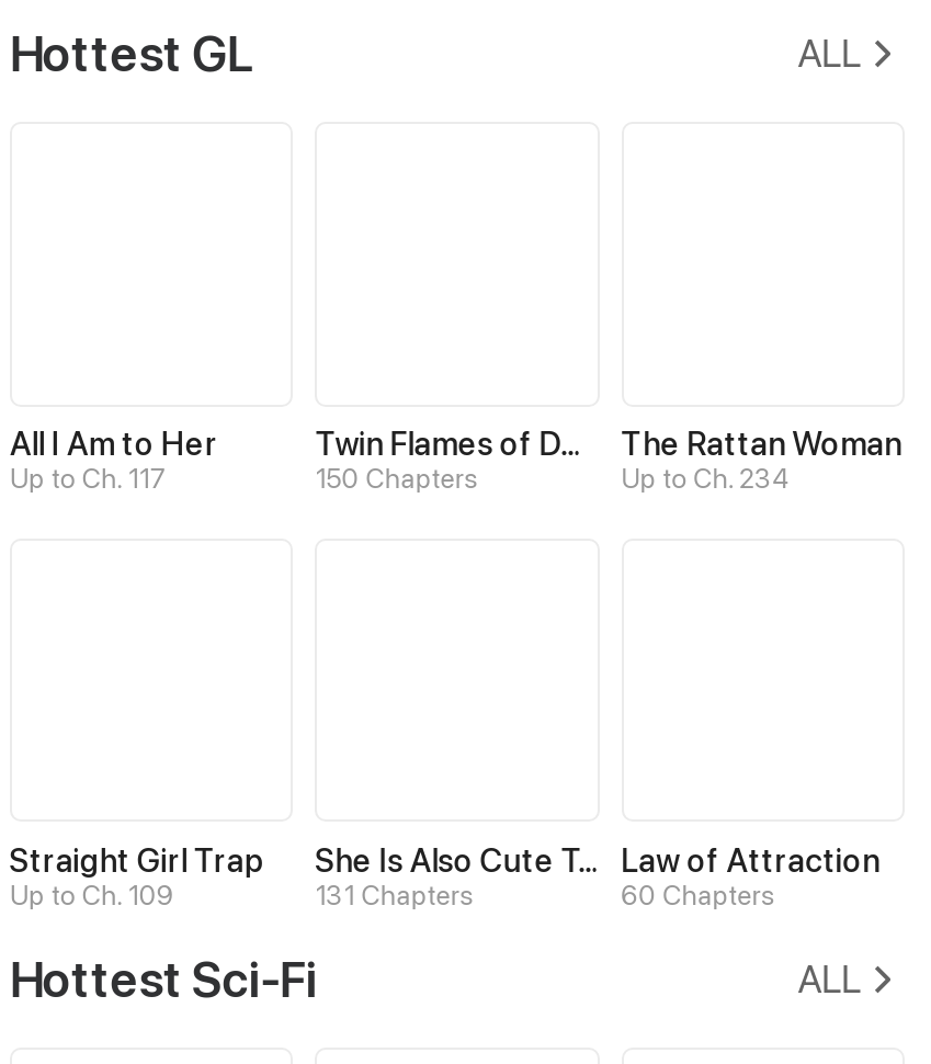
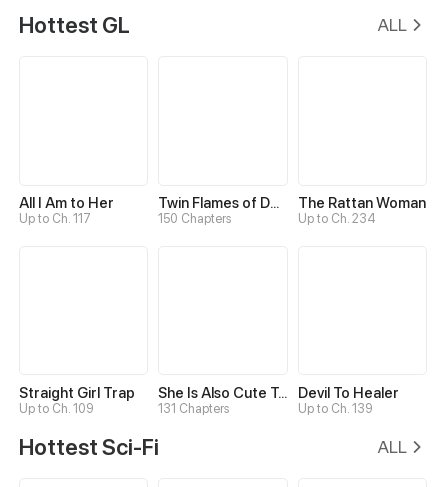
- Law of Attraction
- 60 Chapters
+ Devil To Healer
+ Up to Ch. 139
